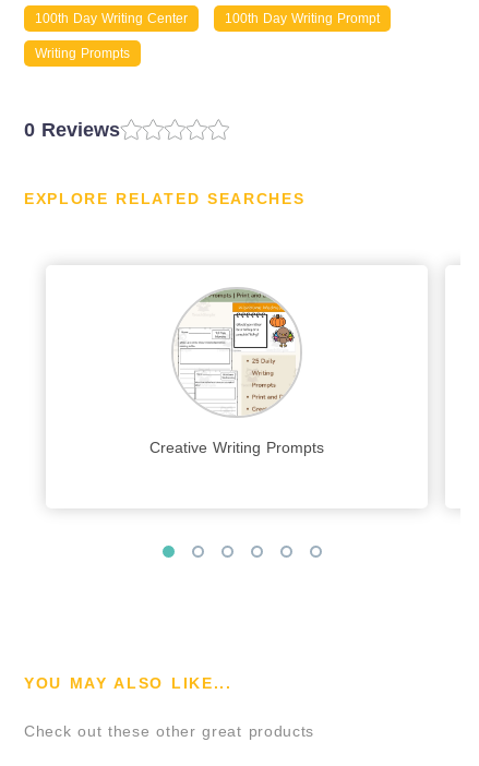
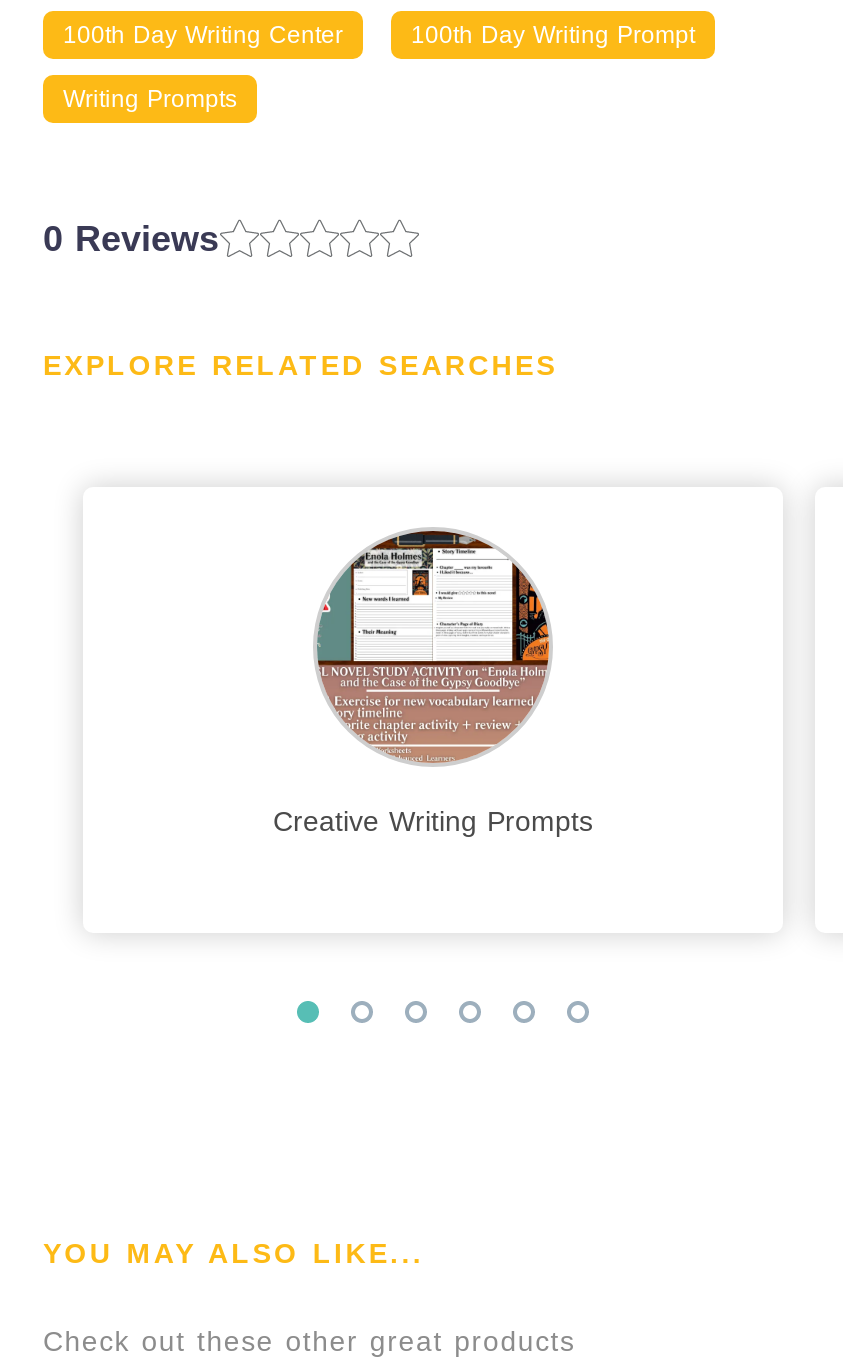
- [image]
+ [image]
